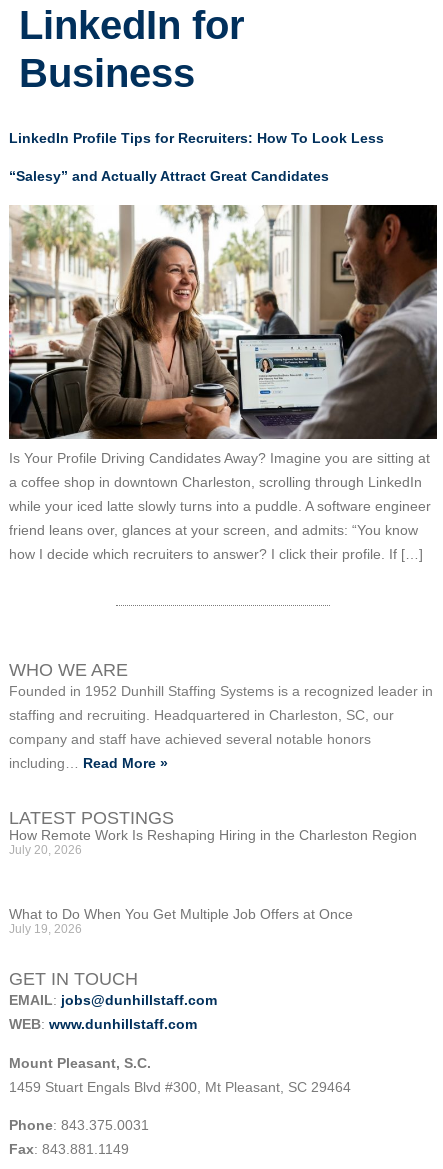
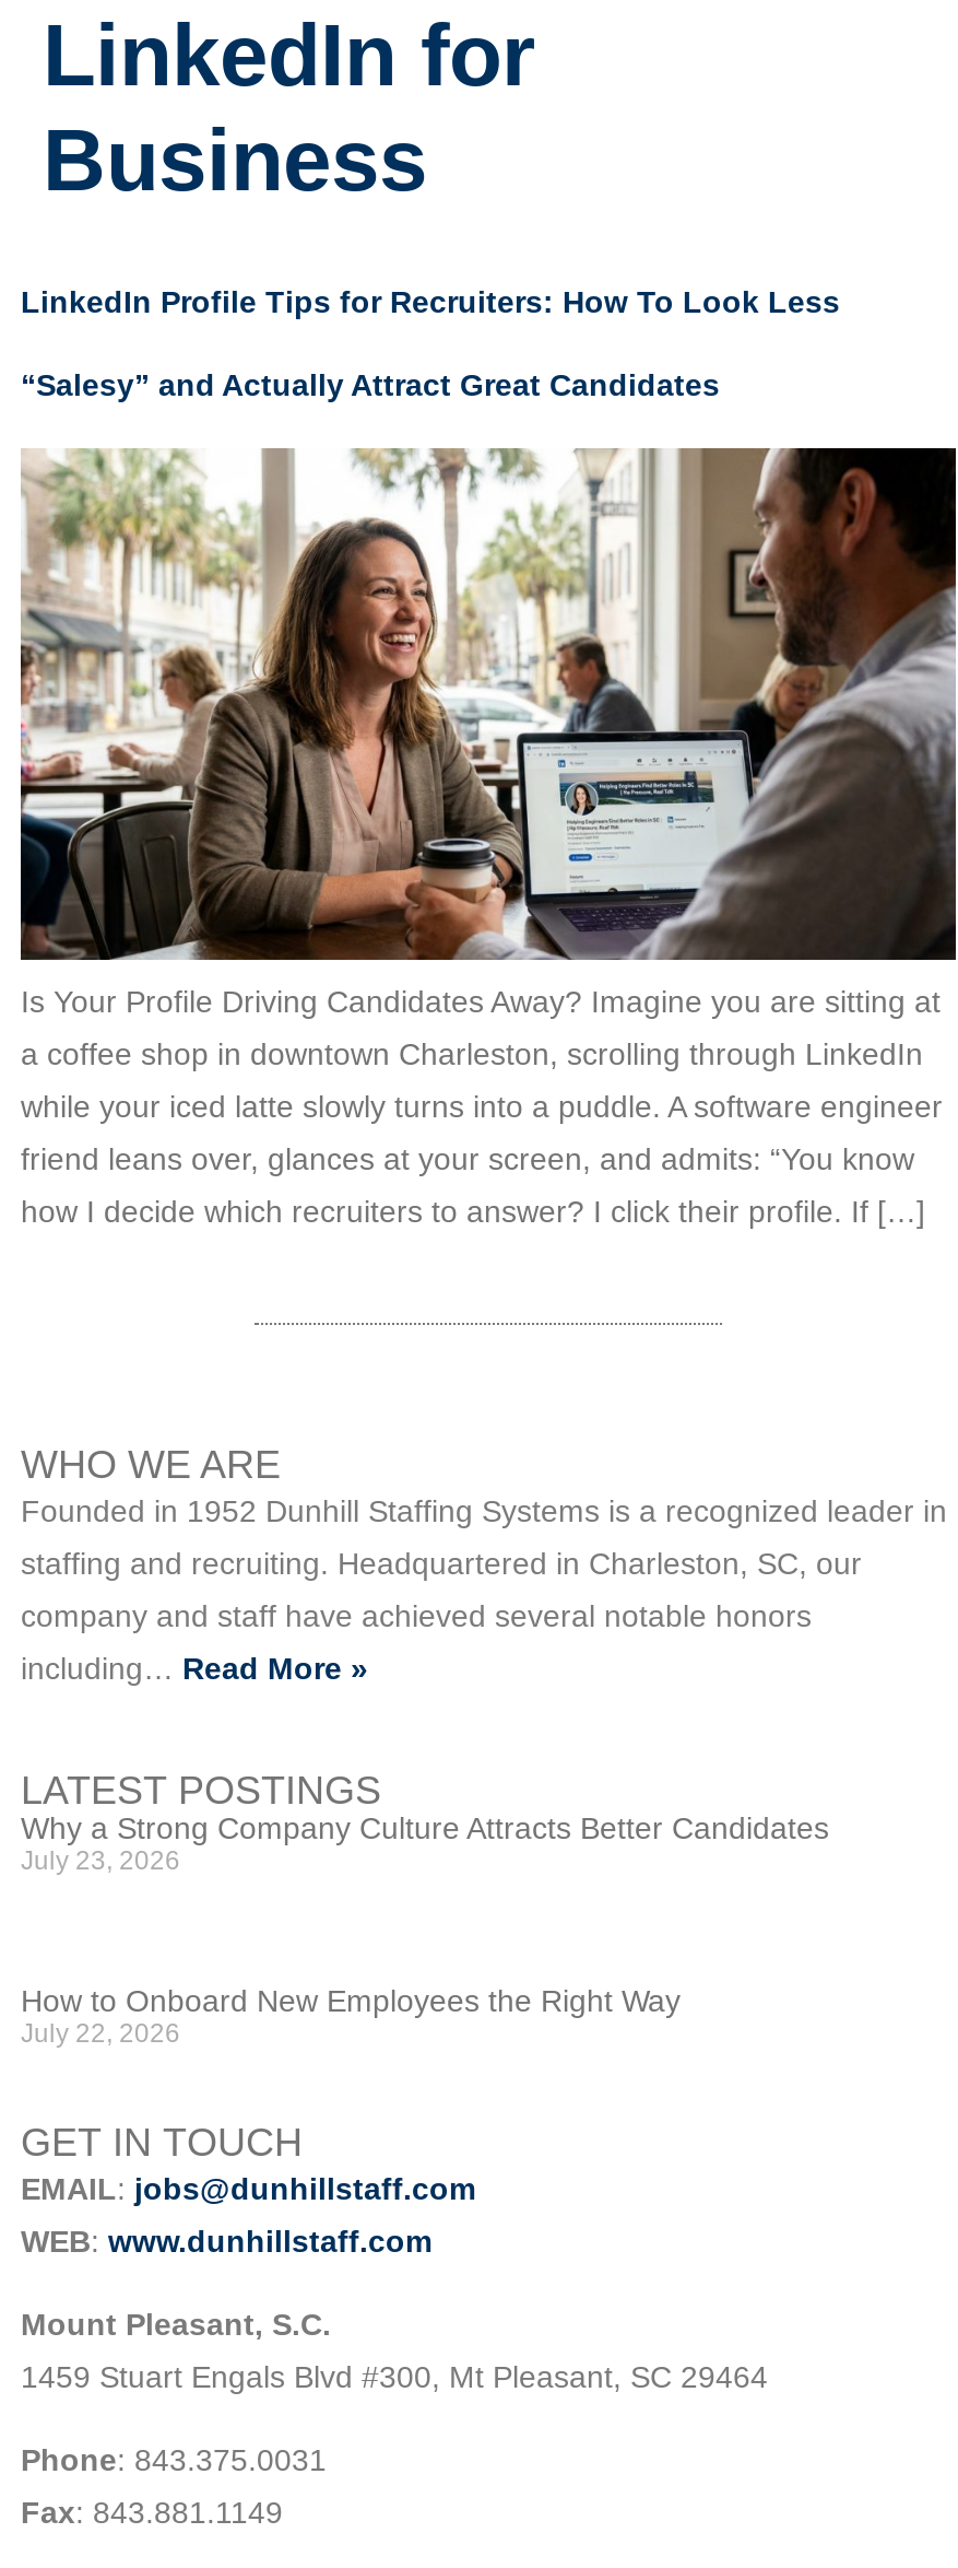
- How Remote Work Is Reshaping Hiring in the Charleston Region
- July 20, 2026
+ Why a Strong Company Culture Attracts Better Candidates
+ July 23, 2026

- What to Do When You Get Multiple Job Offers at Once
- July 19, 2026
+ How to Onboard New Employees the Right Way
+ July 22, 2026
